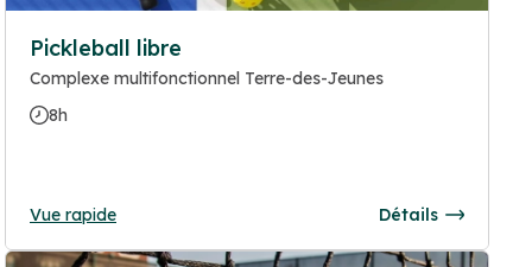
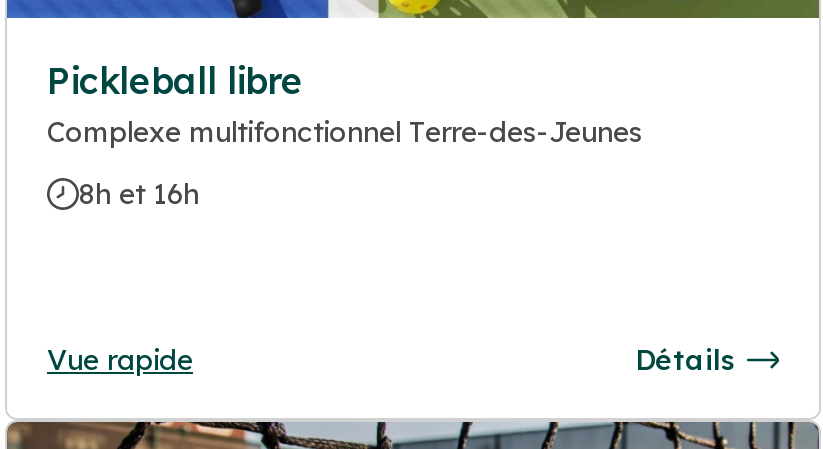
- 8h
+ 8h et 16h
